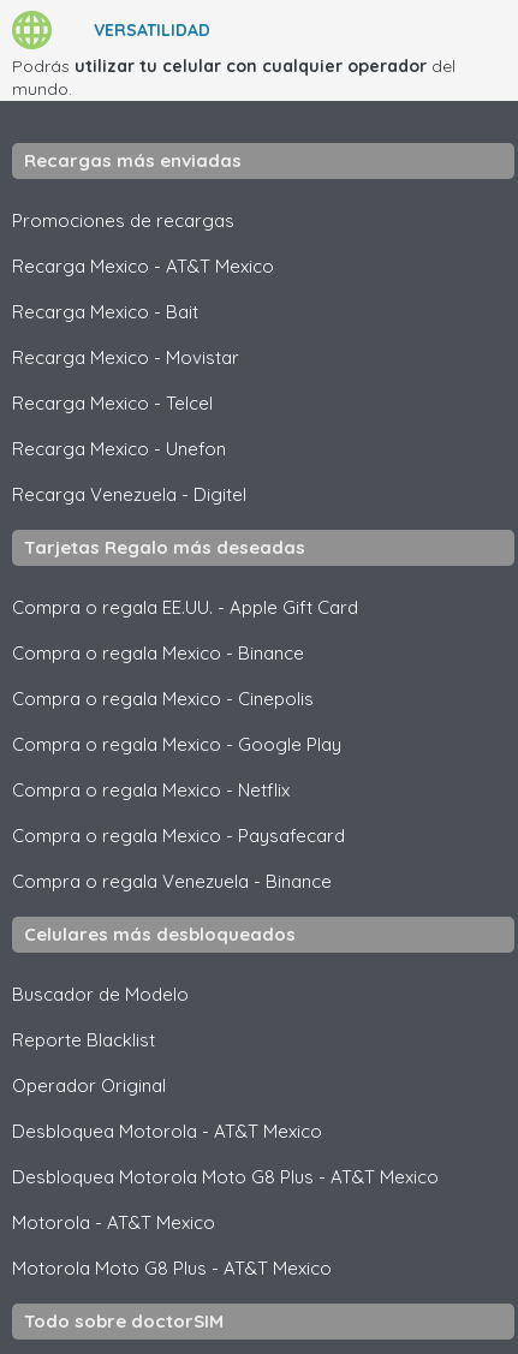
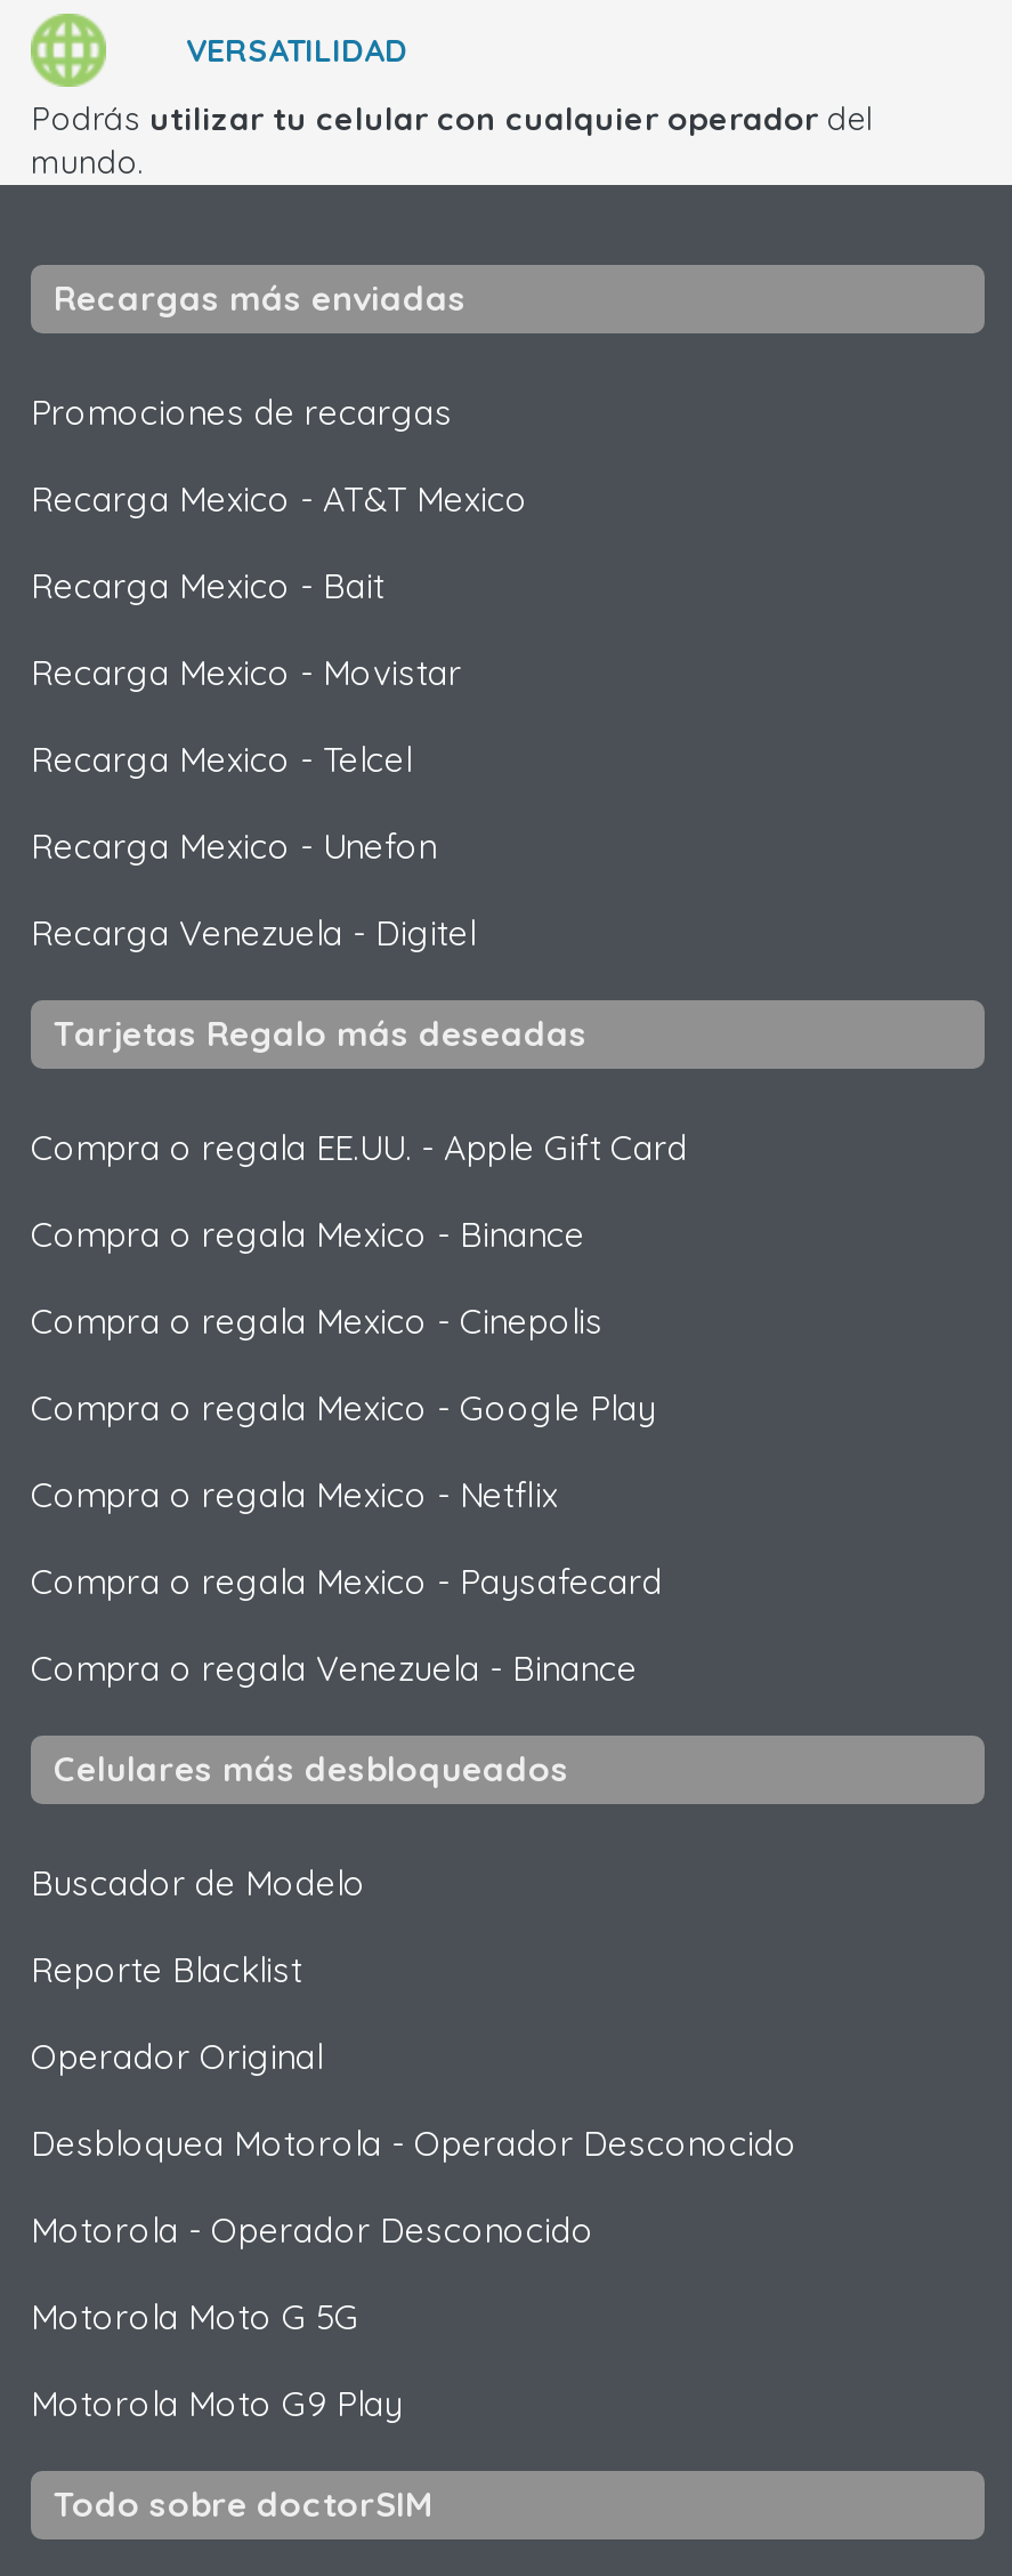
- Desbloquea Motorola - AT&T Mexico
+ Desbloquea Motorola - Operador Desconocido

- Desbloquea Motorola Moto G8 Plus - AT&T Mexico
+ Motorola - Operador Desconocido

- Motorola - AT&T Mexico
+ Motorola Moto G 5G

- Motorola Moto G8 Plus - AT&T Mexico
+ Motorola Moto G9 Play
